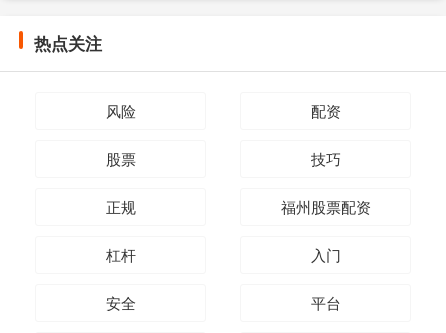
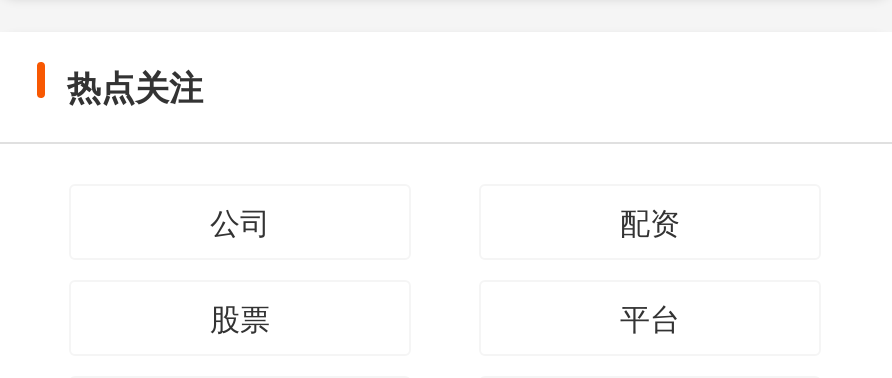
- 风险
+ 公司

- 技巧
- 正规
- 福州股票配资
- 杠杆
- 入门
- 安全
